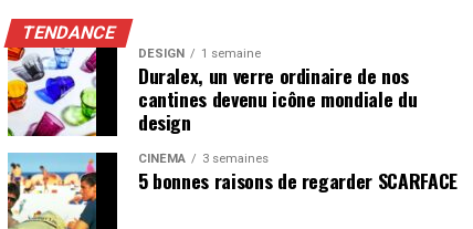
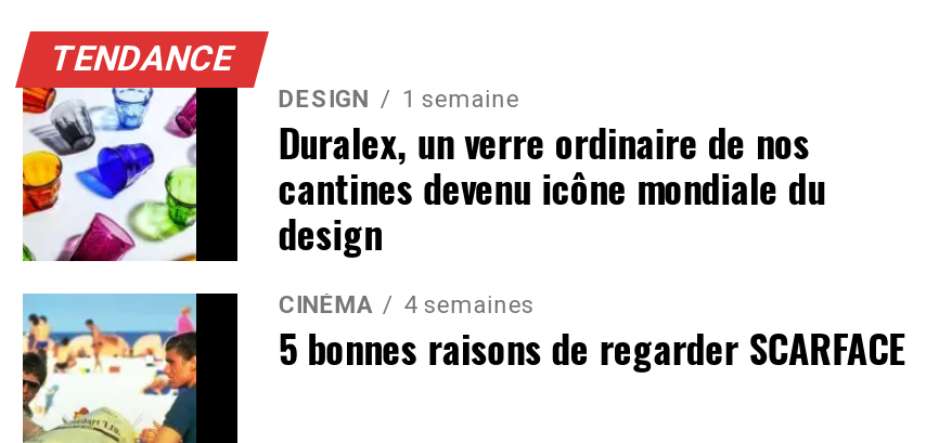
- CINÉMA 3 semaines
+ CINÉMA 4 semaines
